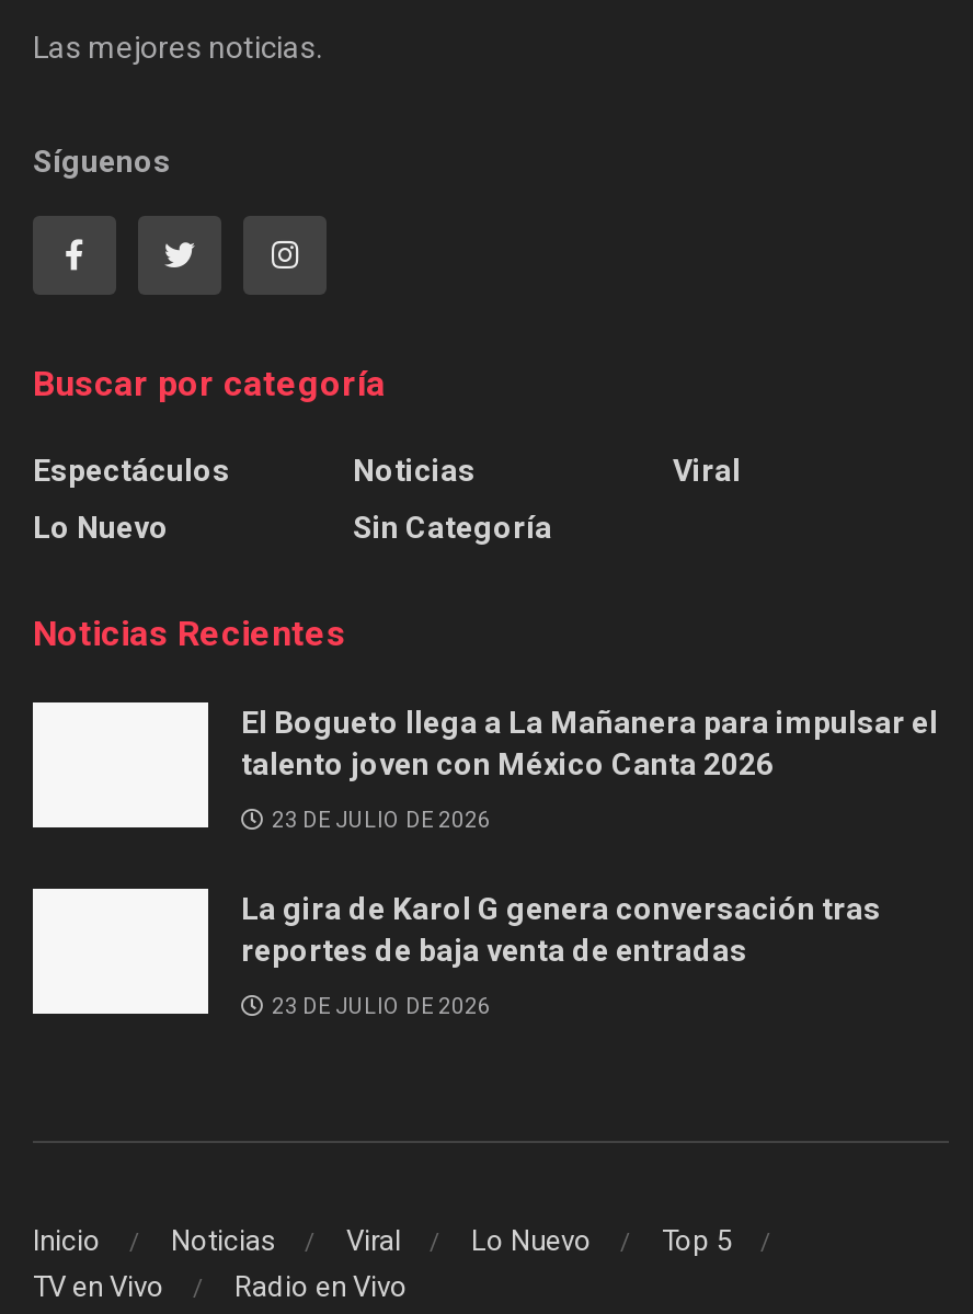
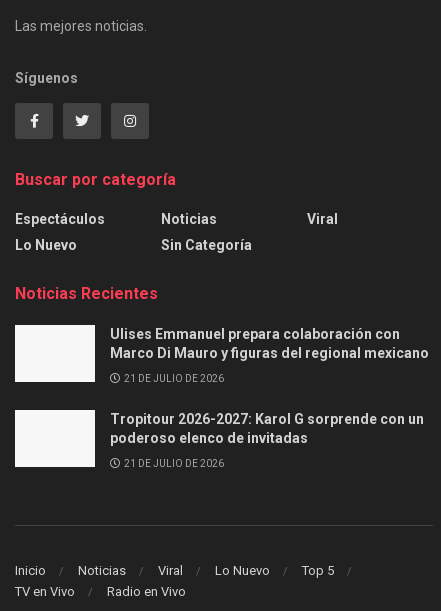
- El Bogueto llega a La Mañanera para impulsar el
- talento joven con México Canta 2026
+ Ulises Emmanuel prepara colaboración con
+ Marco Di Mauro y figuras del regional mexicano

- 23 DE JULIO DE 2026
+ 21 DE JULIO DE 2026

- La gira de Karol G genera conversación tras
- reportes de baja venta de entradas
+ Tropitour 2026-2027: Karol G sorprende con un
+ poderoso elenco de invitadas

- 23 DE JULIO DE 2026
+ 21 DE JULIO DE 2026
